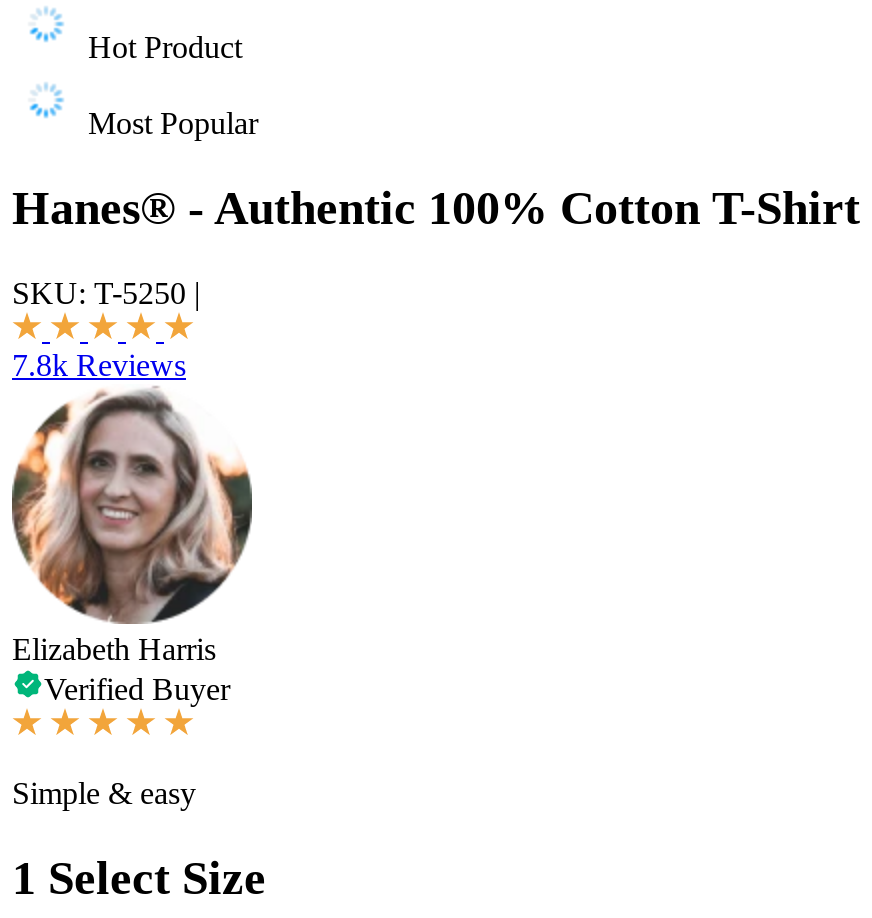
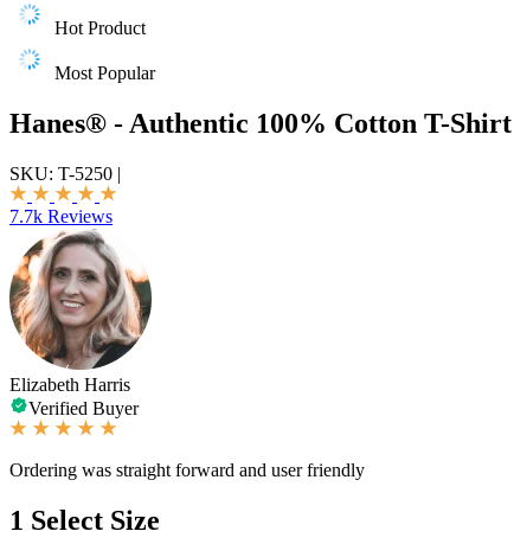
- 7.8k Reviews
+ 7.7k Reviews

- Simple & easy
+ Ordering was straight forward and user friendly
